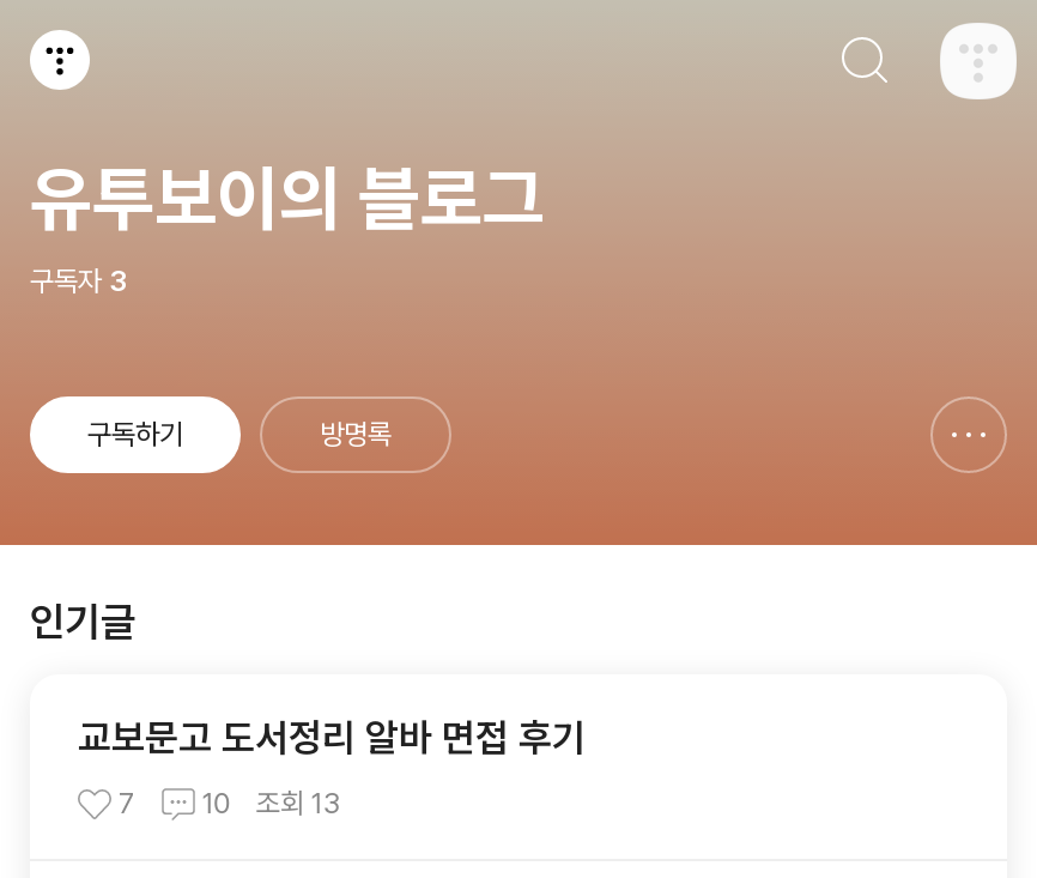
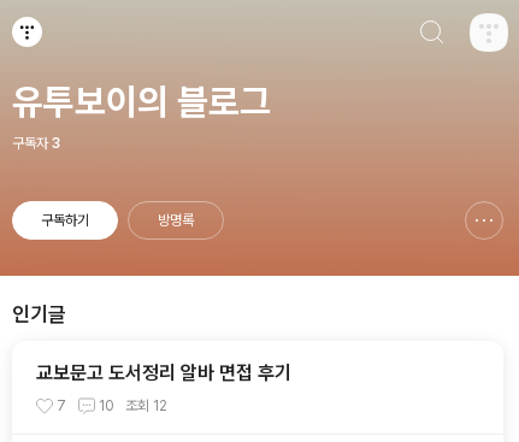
- 7 10 조회 13
+ 7 10 조회 12
